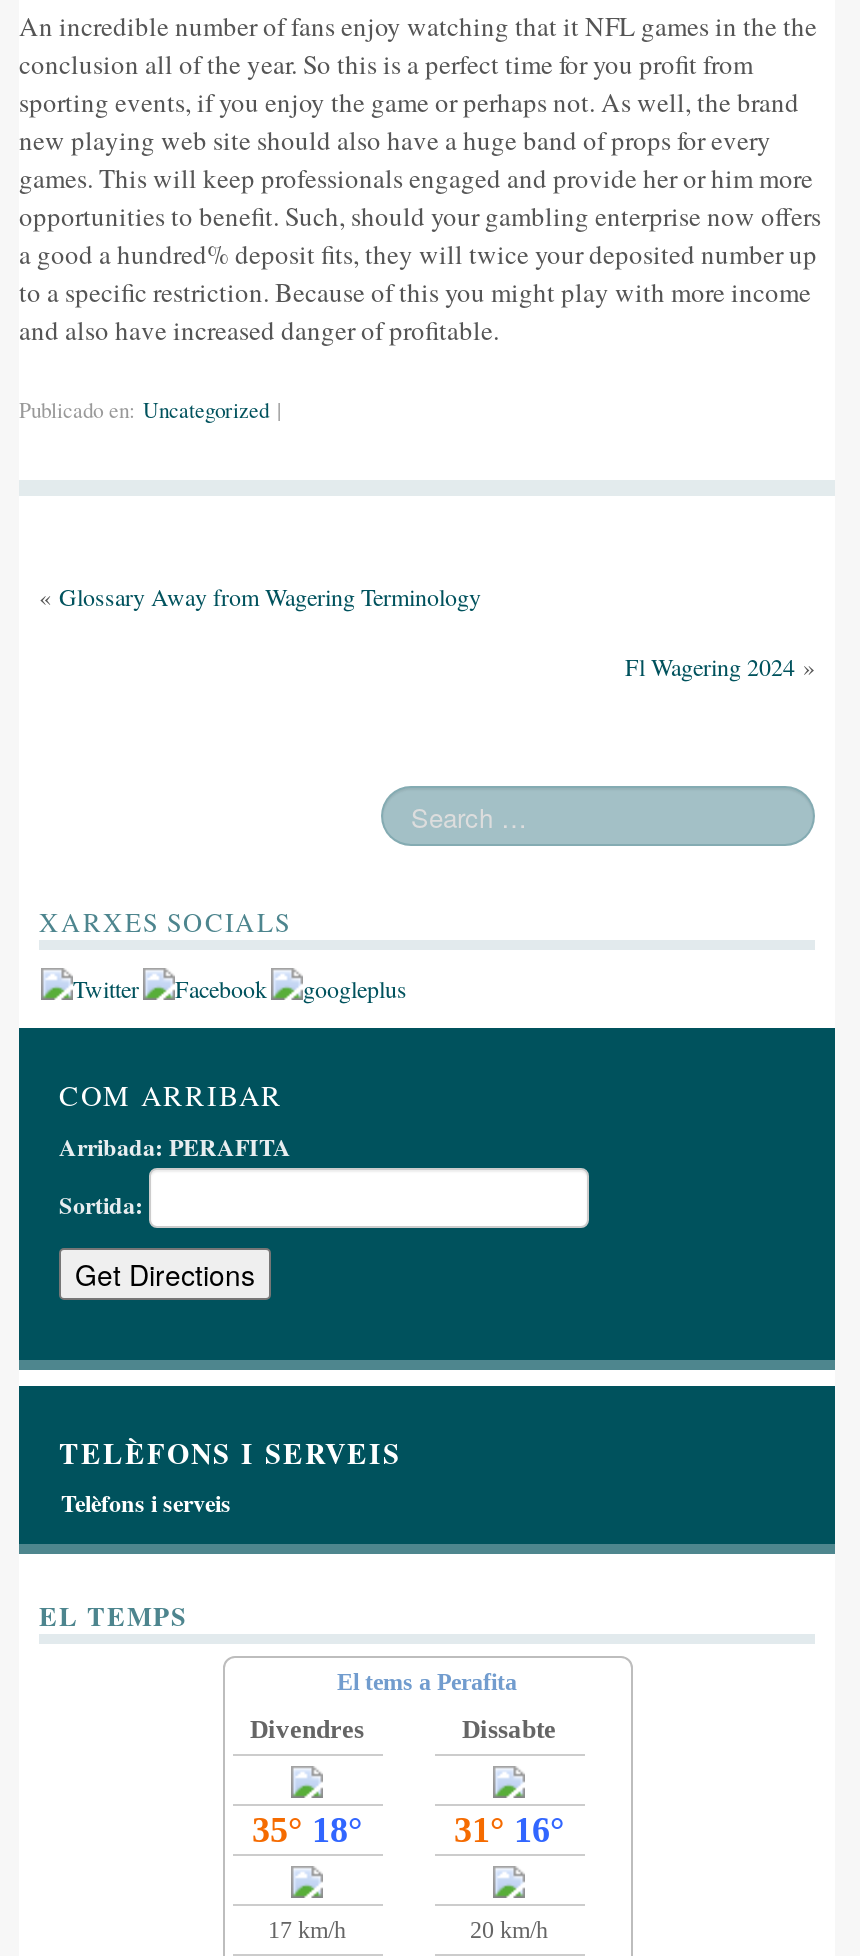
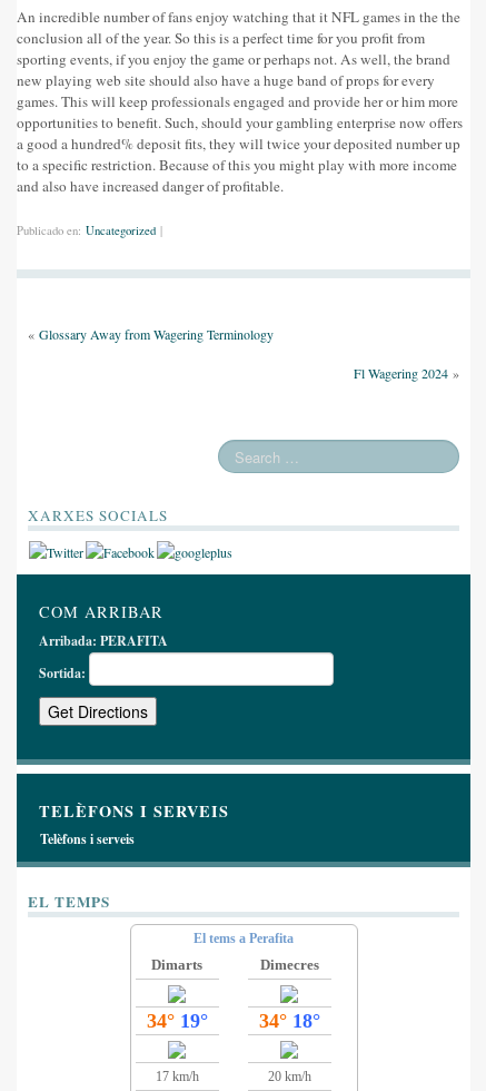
- Divendres
+ Dimarts

- Dissabte
+ Dimecres

- 35° 18°
+ 34° 19°

- 31° 16°
+ 34° 18°
